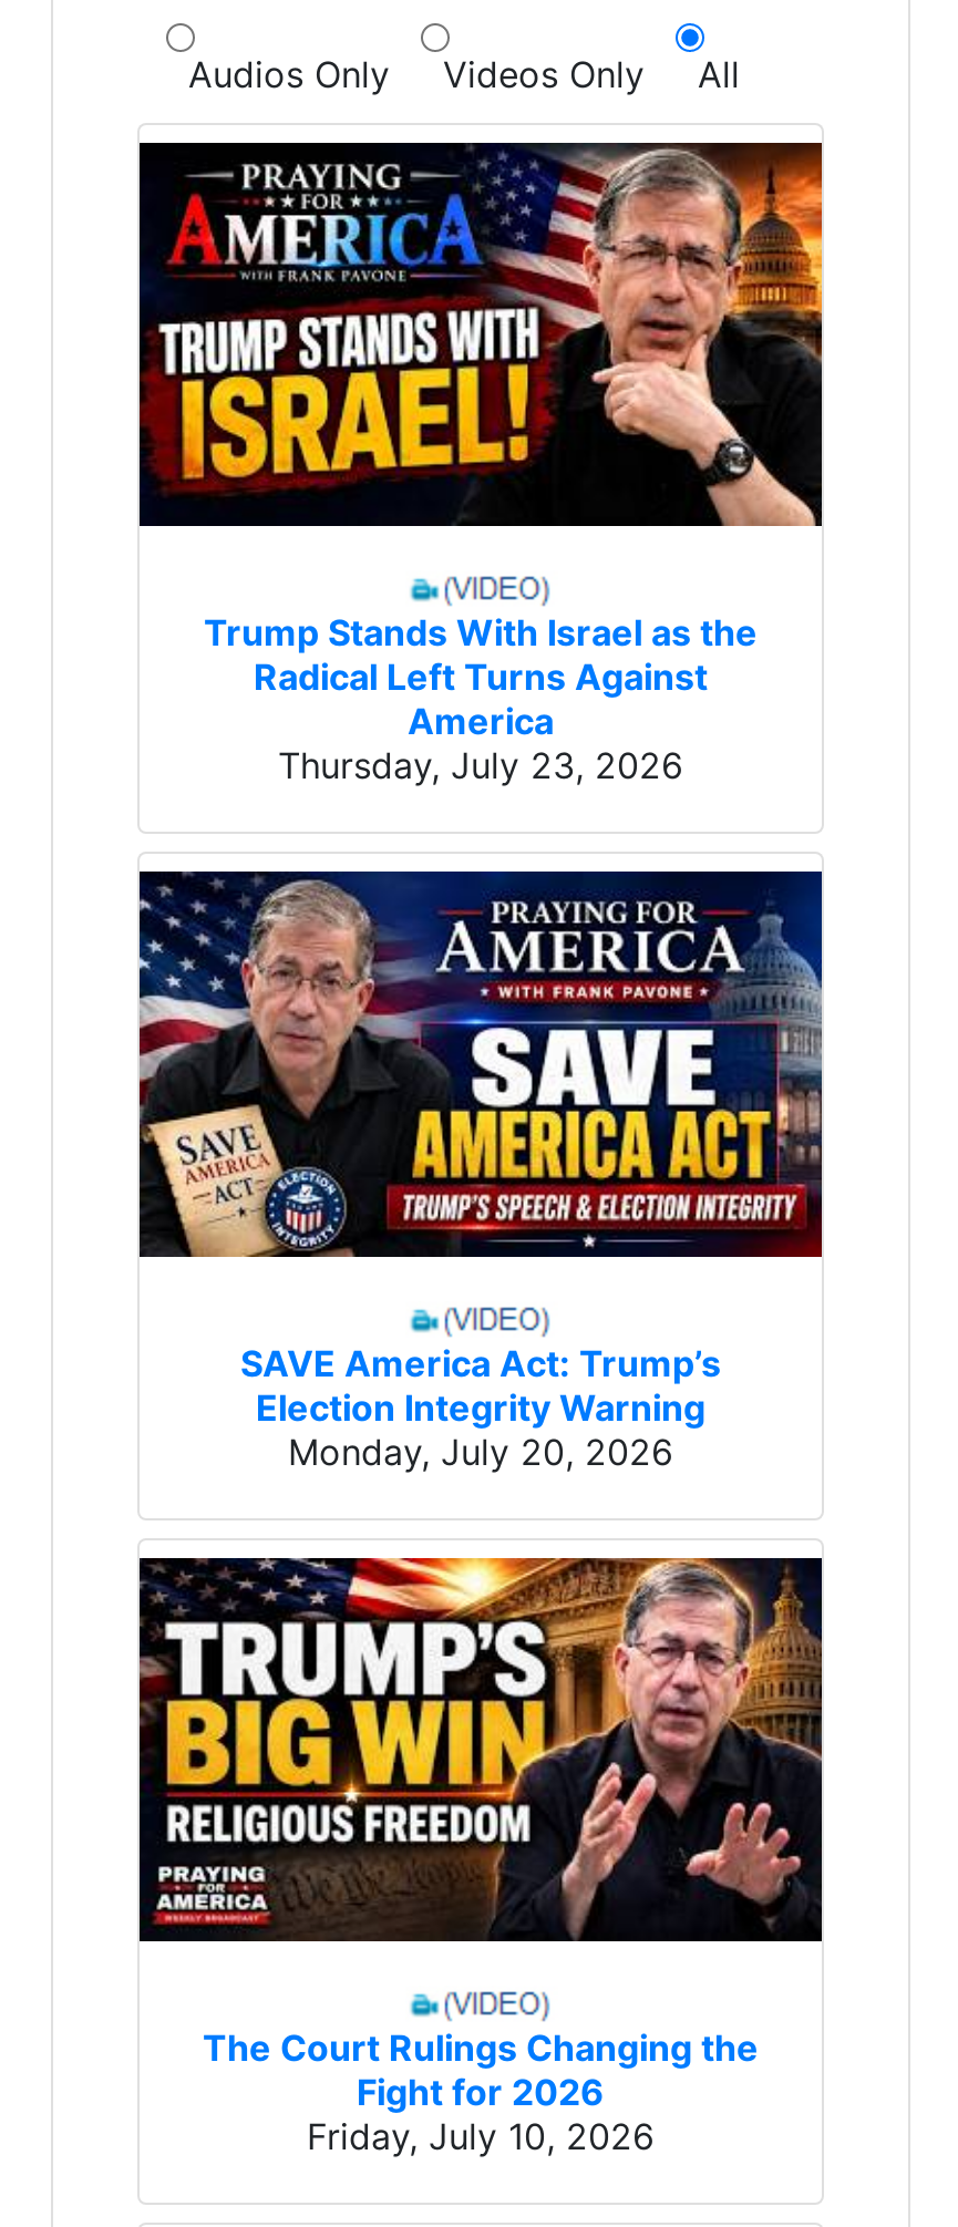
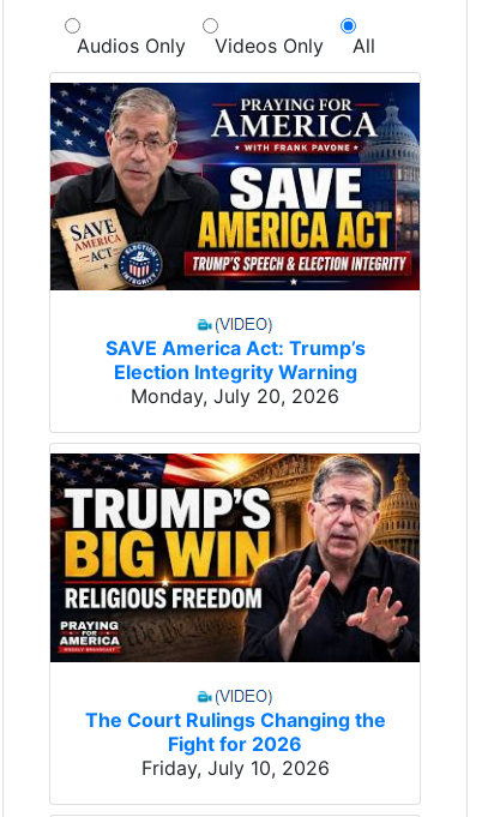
- [image]
- Trump Stands With Israel as the
- Radical Left Turns Against
- America
- Thursday, July 23, 2026
